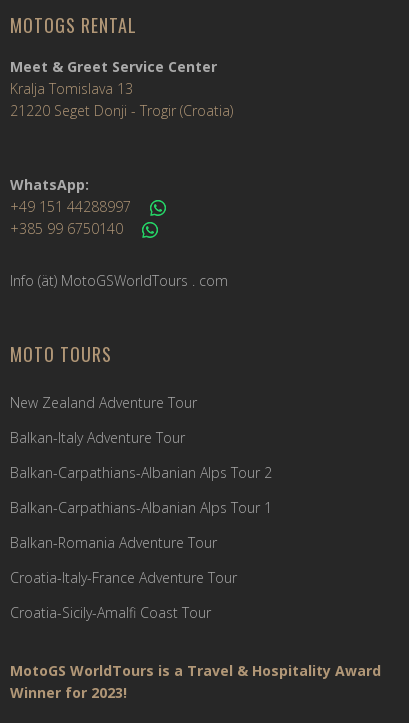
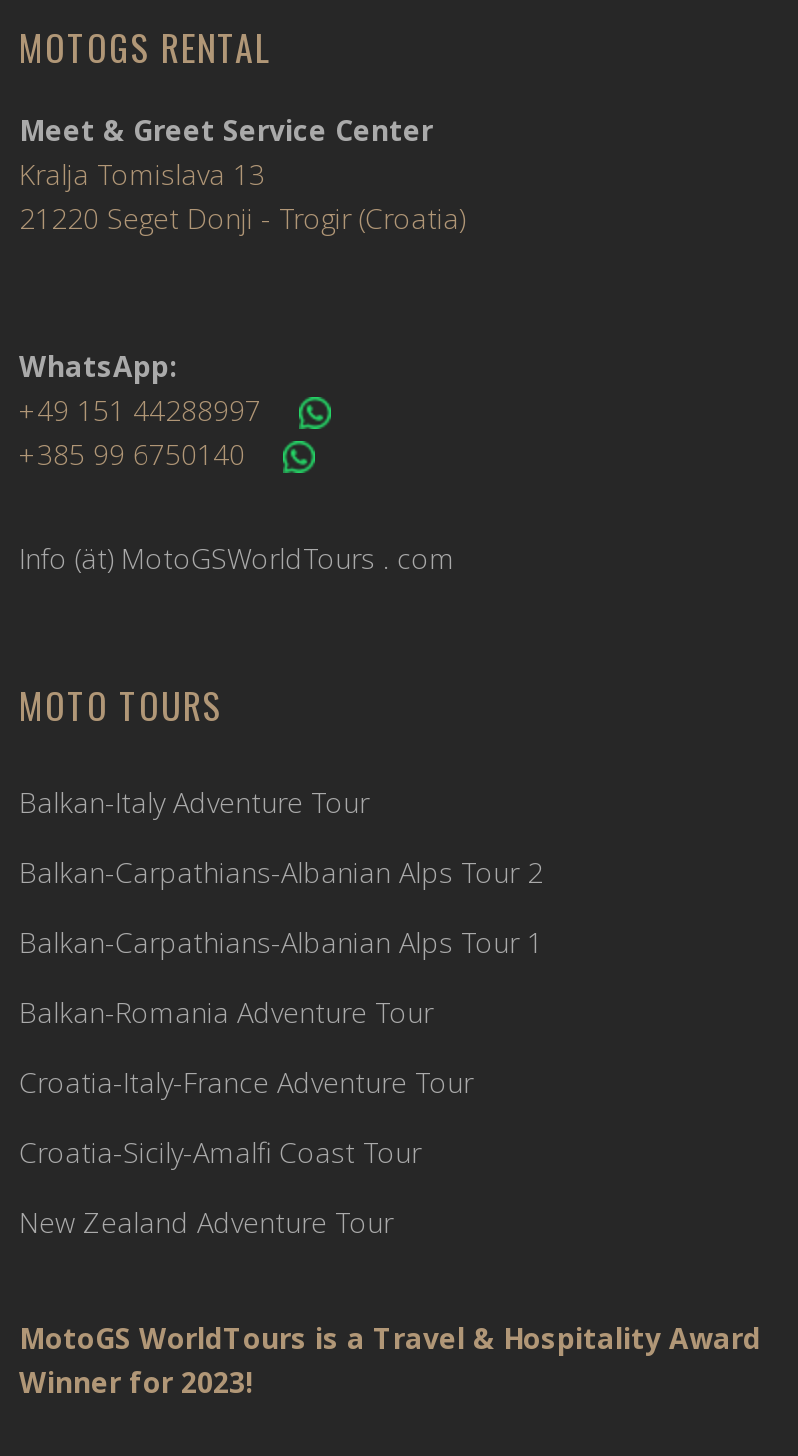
moved down: New Zealand Adventure Tour

moved up: Balkan-Italy Adventure Tour | Balkan-Carpathians-Albanian Alps Tour 2 | Balkan-Carpathians-Albanian Alps Tour 1 | Balkan-Romania Adventure Tour | Croatia-Italy-France Adventure Tour | Croatia-Sicily-Amalfi Coast Tour
